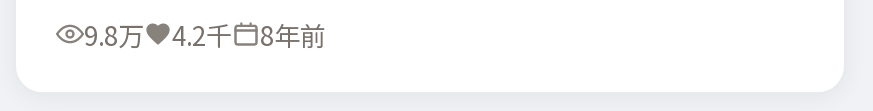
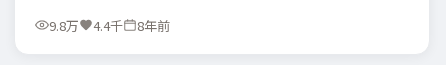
- 9.8万 4.2千 8年前
+ 9.8万 4.4千 8年前
